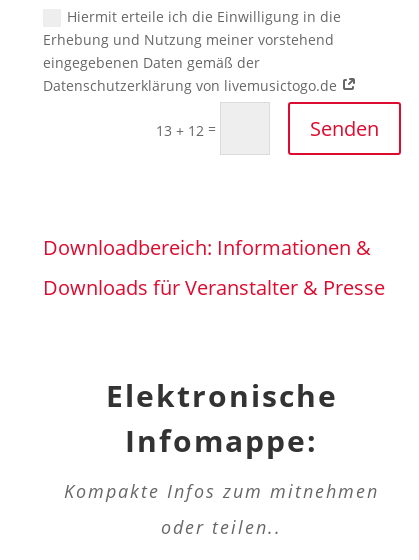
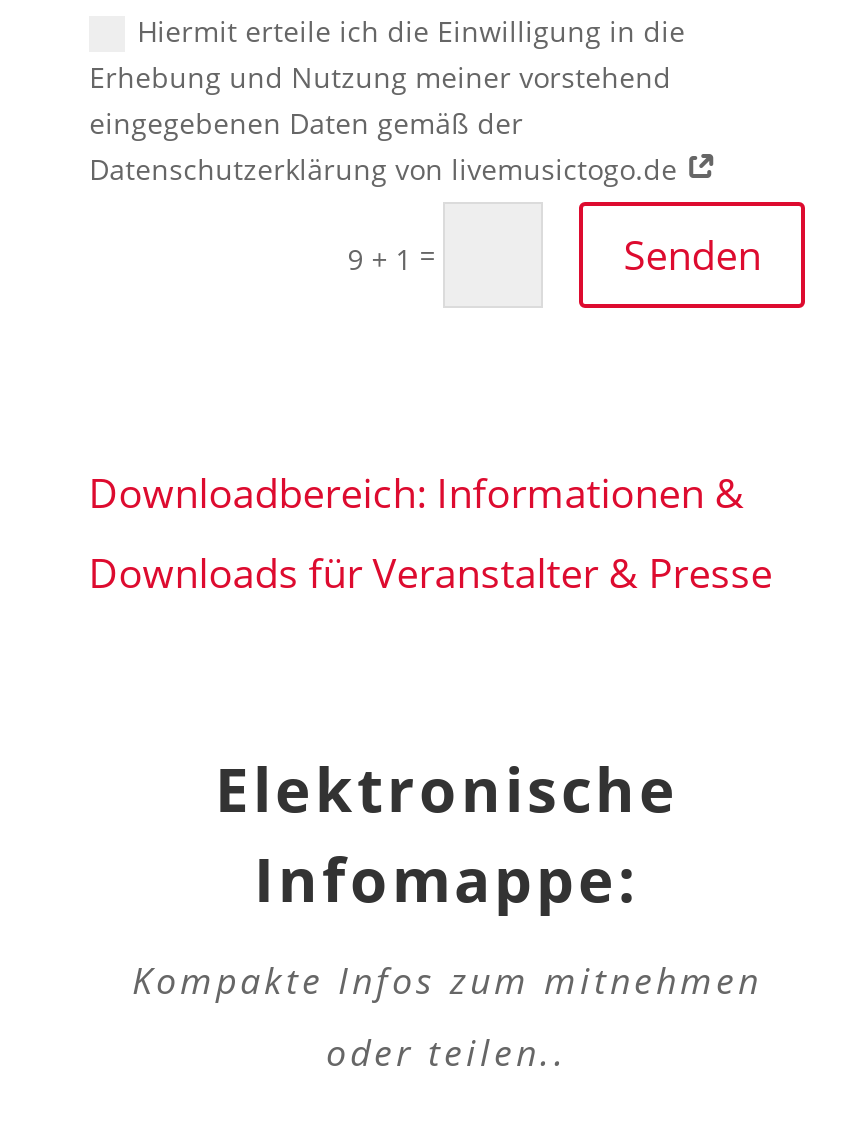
- 13 + 12 =
+ 9 + 1 =
